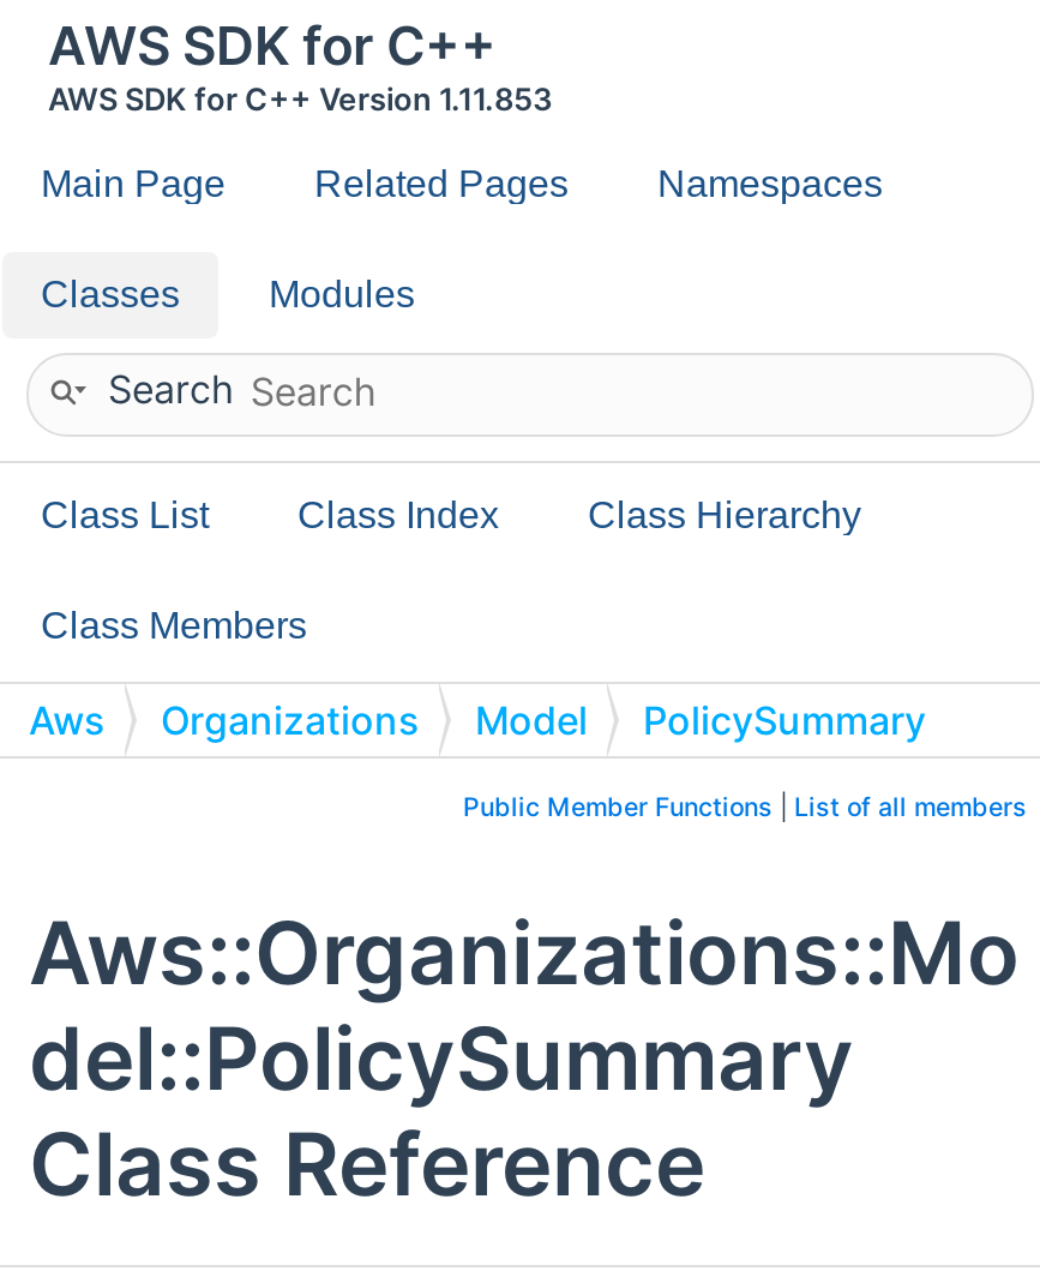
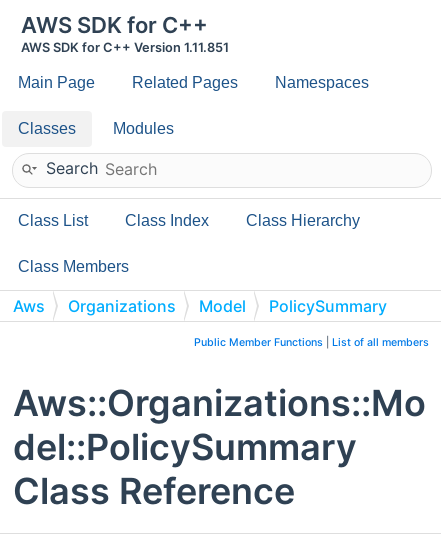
- AWS SDK for C++ Version 1.11.853
+ AWS SDK for C++ Version 1.11.851
